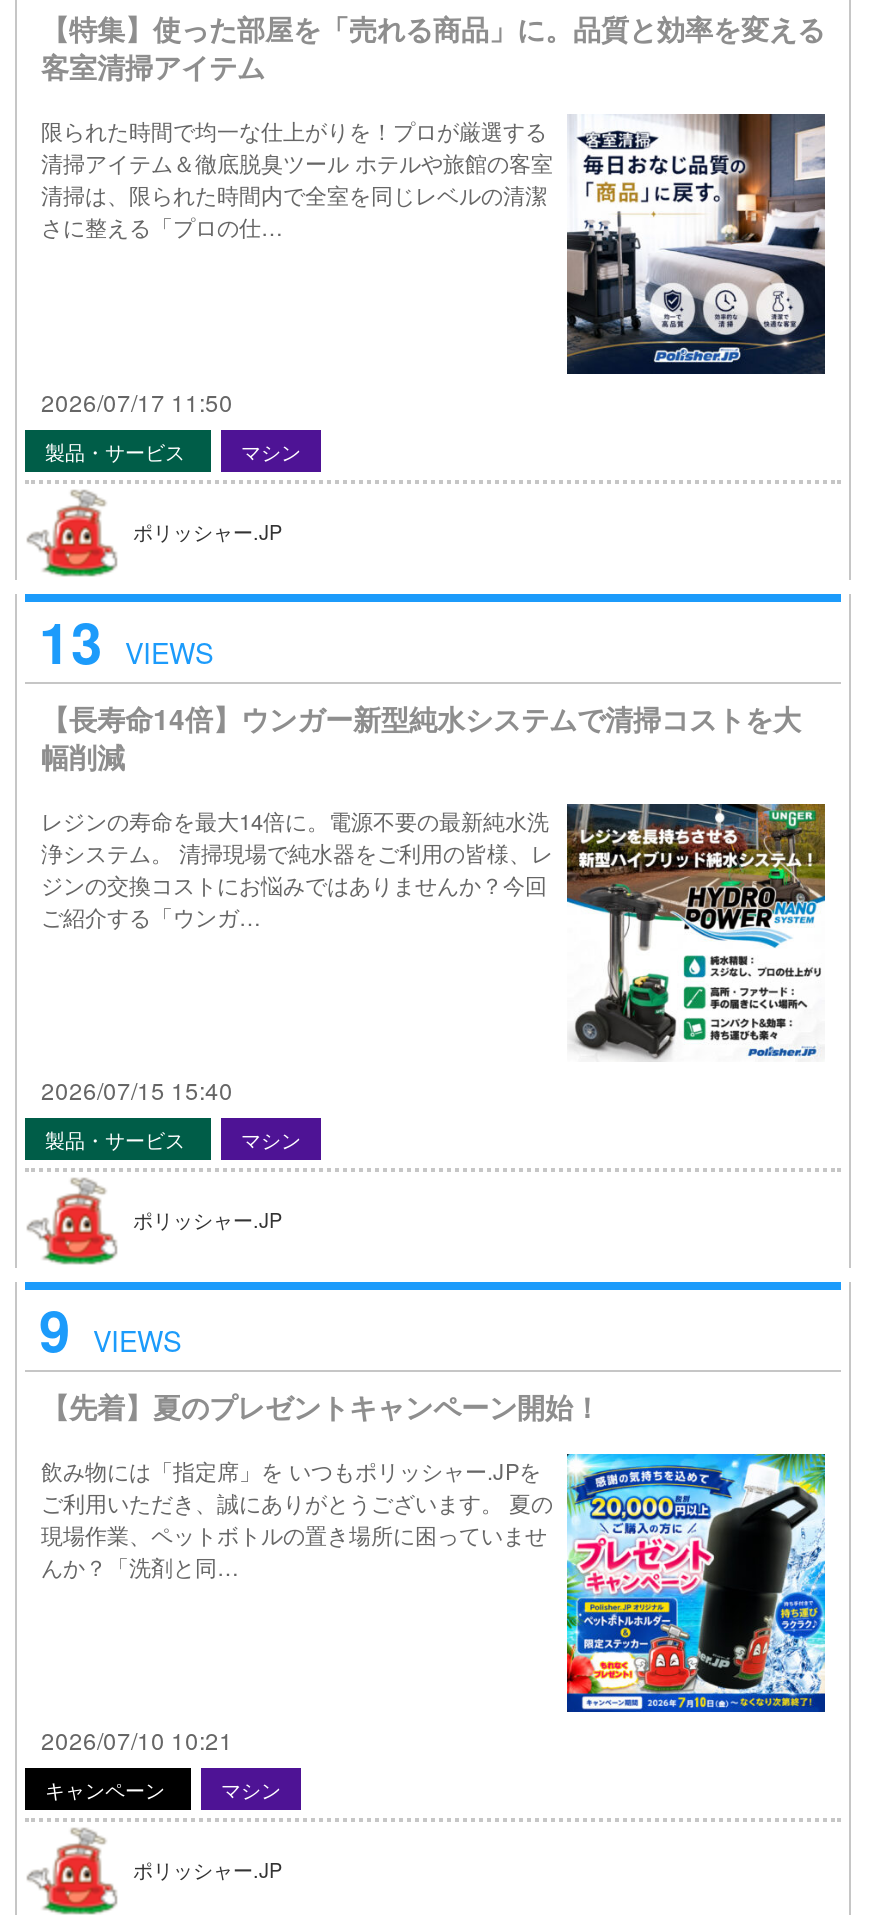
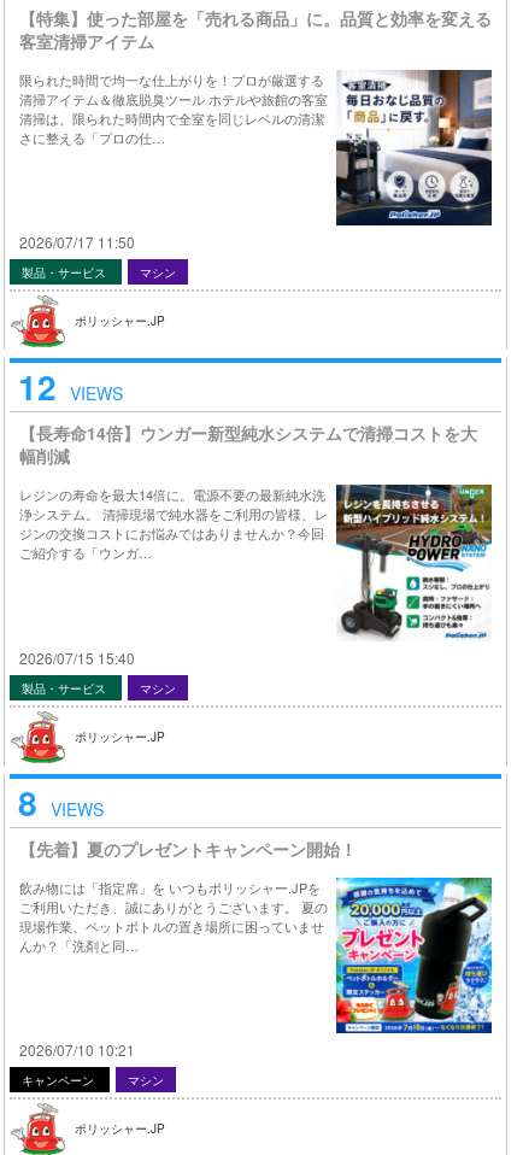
- 13 VIEWS
+ 12 VIEWS

- 9 VIEWS
+ 8 VIEWS
